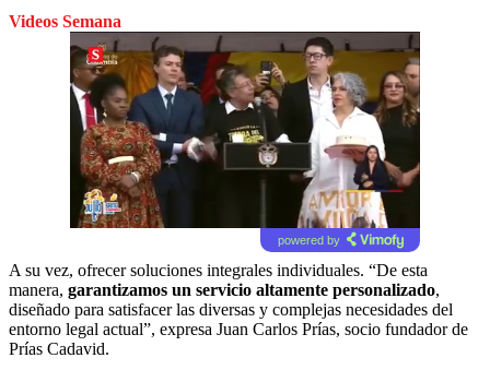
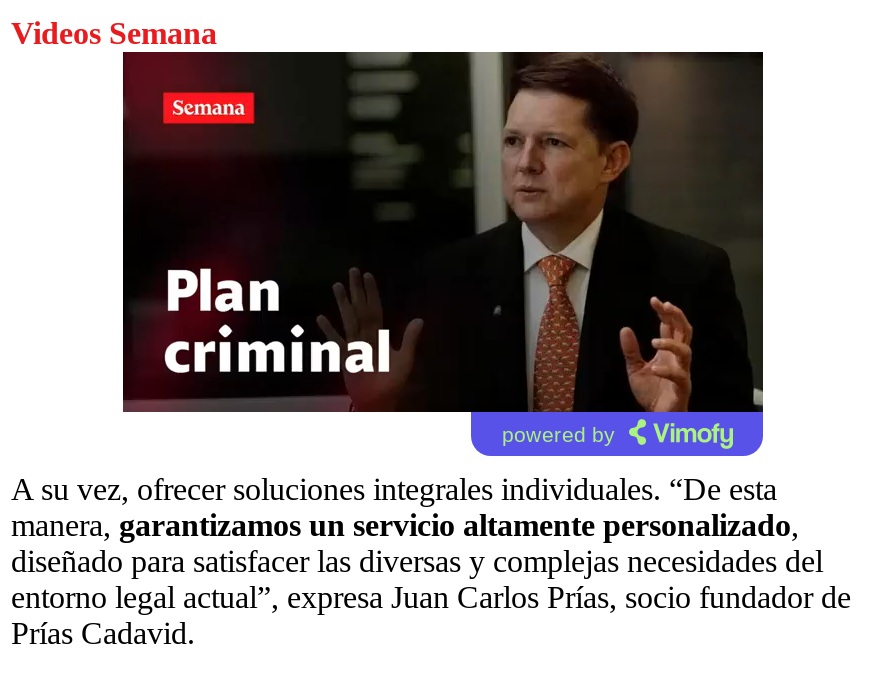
- [image]
+ [image]
